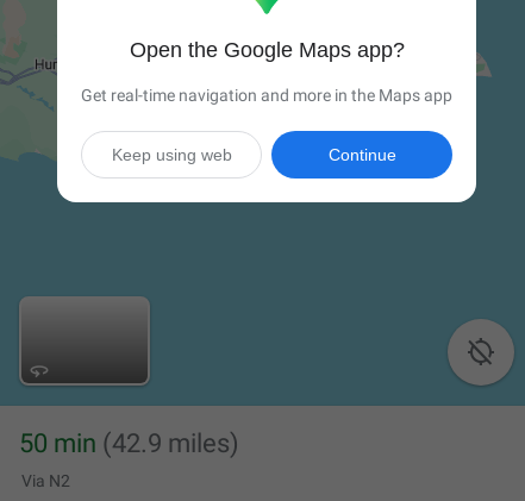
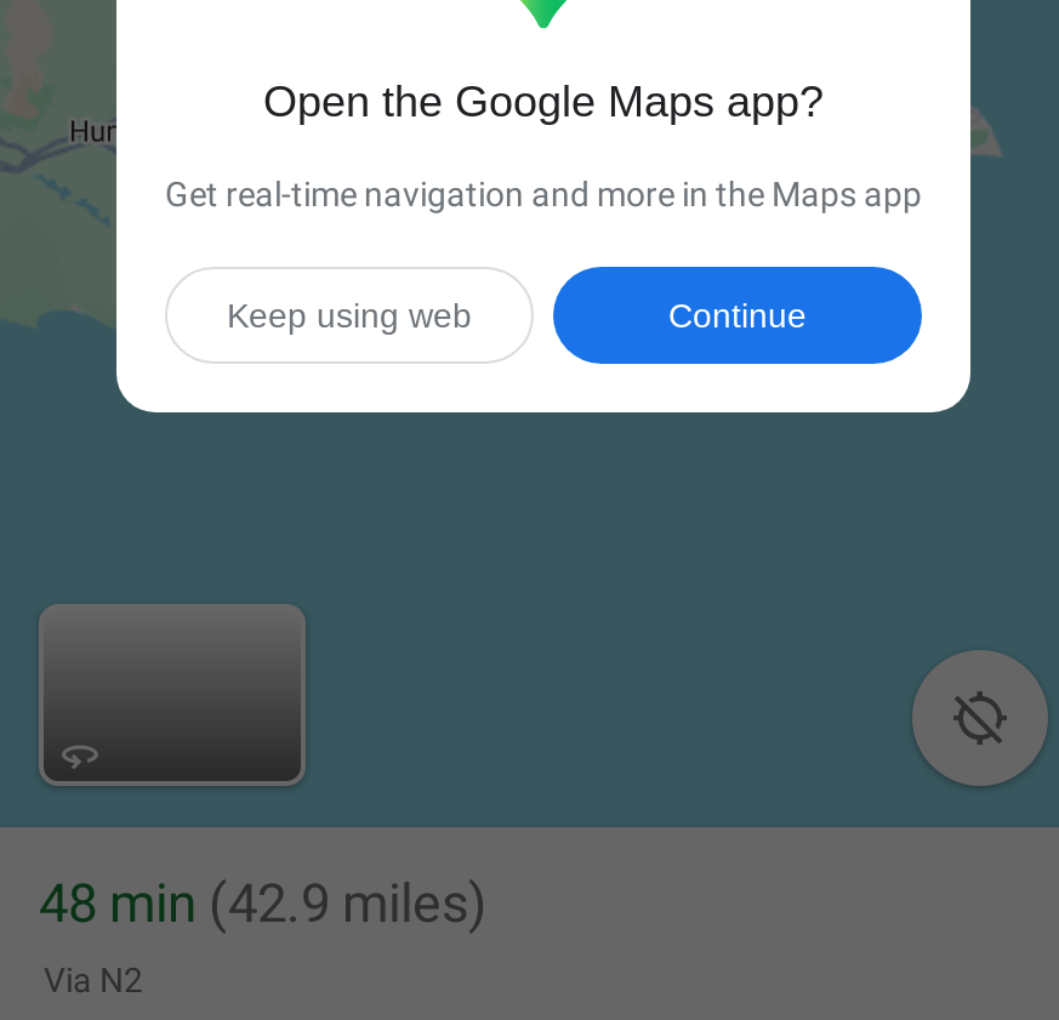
- 50 min (42.9 miles)
+ 48 min (42.9 miles)
